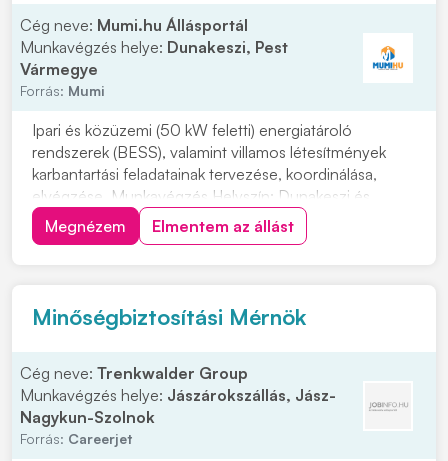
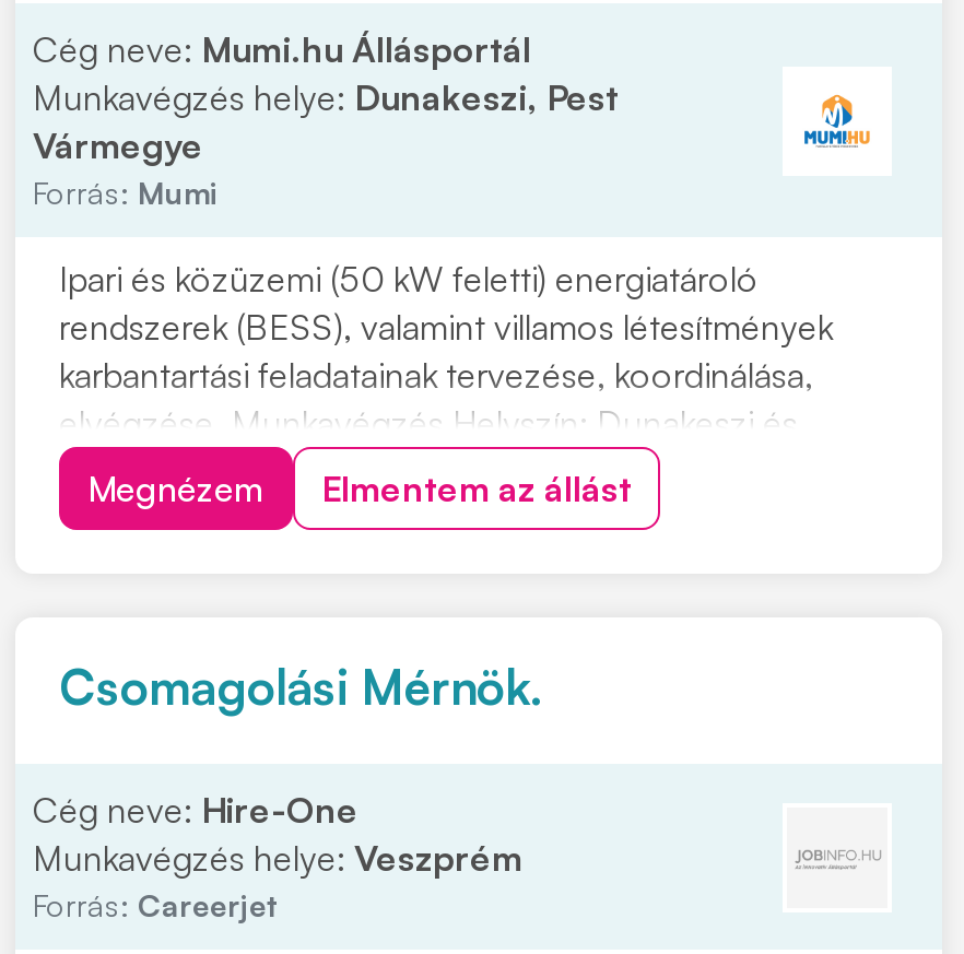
- Minőségbiztosítási Mérnök
+ Csomagolási Mérnök.

- Cég neve: Trenkwalder Group
- Munkavégzés helye: Jászárokszállás, Jász-
- Nagykun-Szolnok
+ Cég neve: Hire-One
+ Munkavégzés helye: Veszprém
